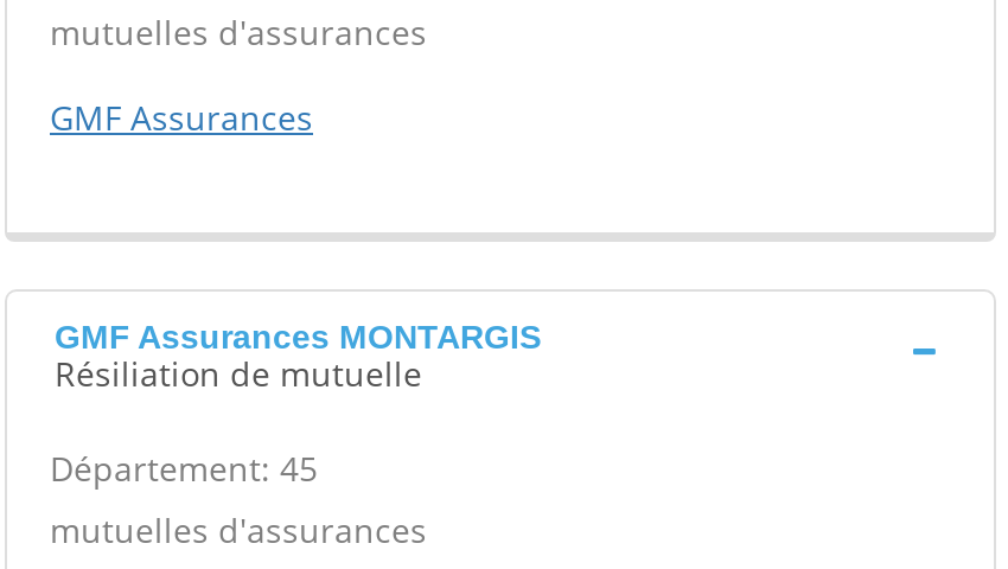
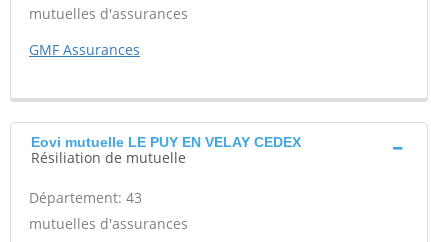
- GMF Assurances MONTARGIS
+ Eovi mutuelle LE PUY EN VELAY CEDEX

- Département: 45
+ Département: 43
